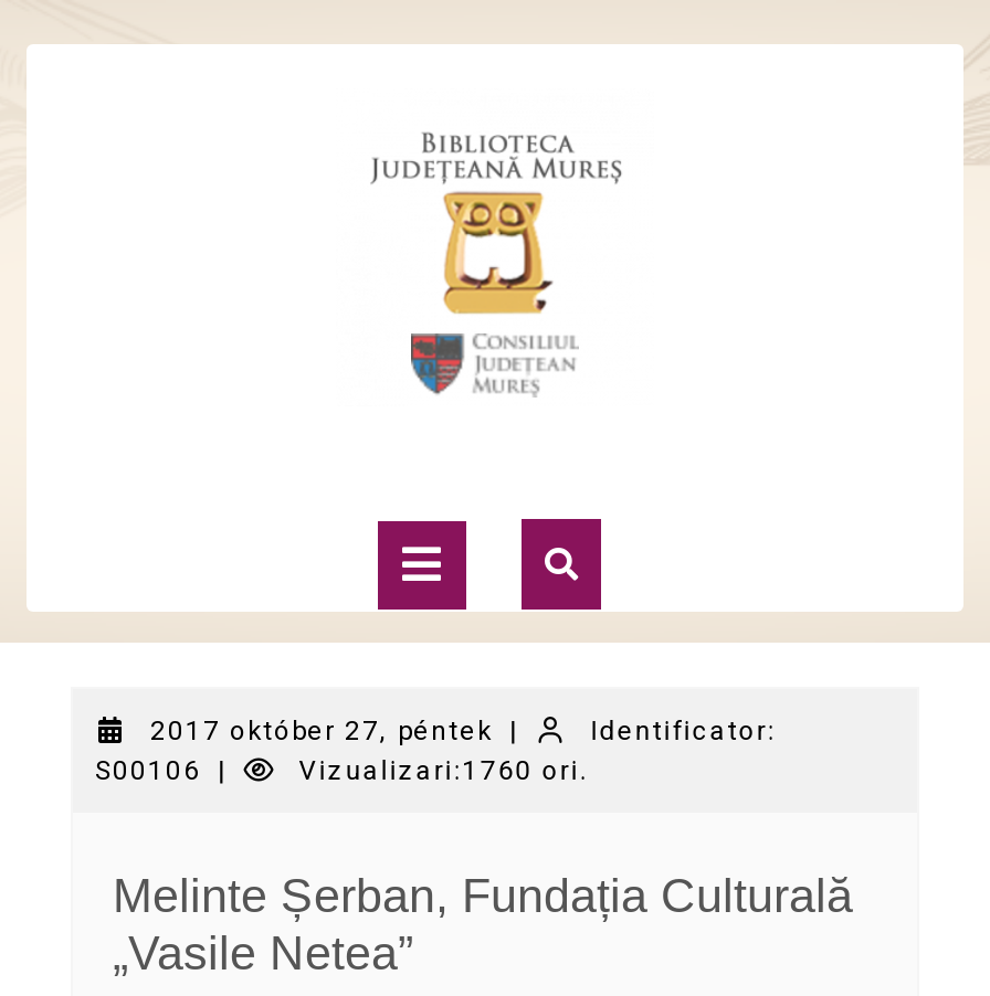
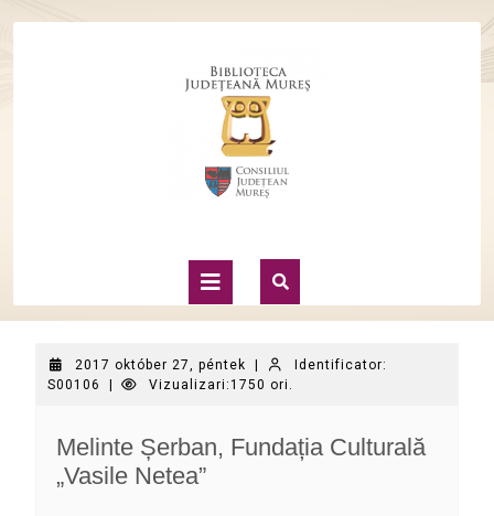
- Vizualizari:1760 ori.
+ Vizualizari:1750 ori.
